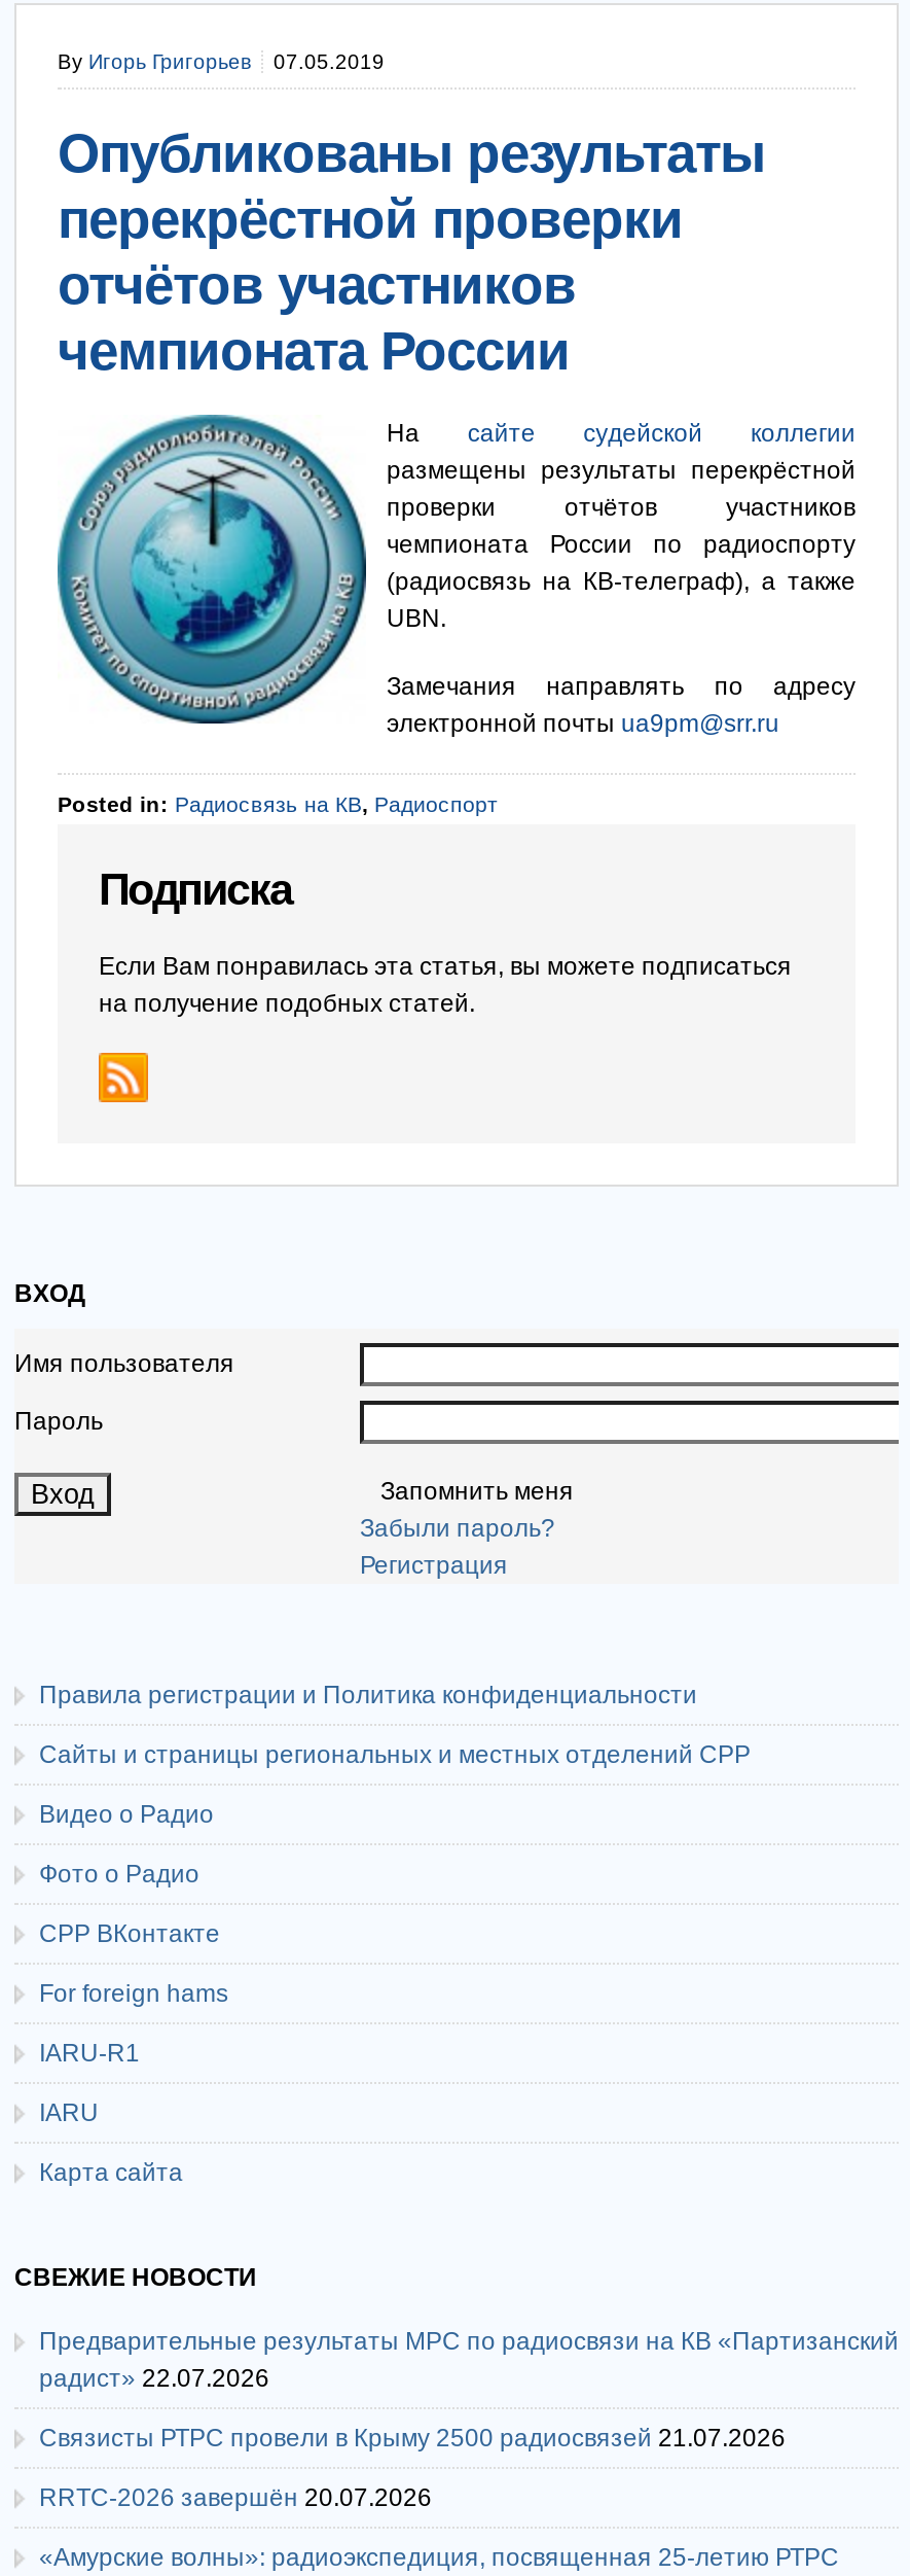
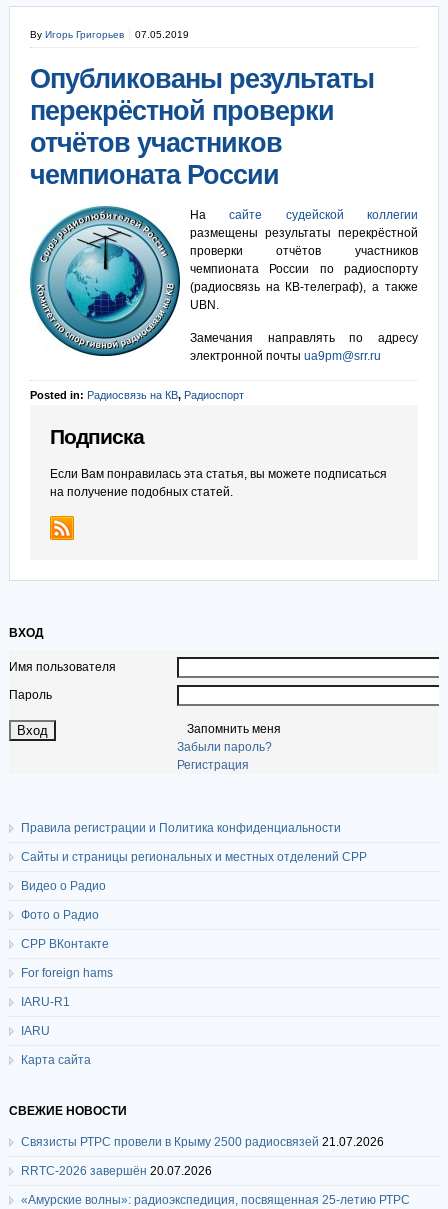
- Предварительные результаты МРС по радиосвязи на КВ «Партизанский
- радист» 22.07.2026
